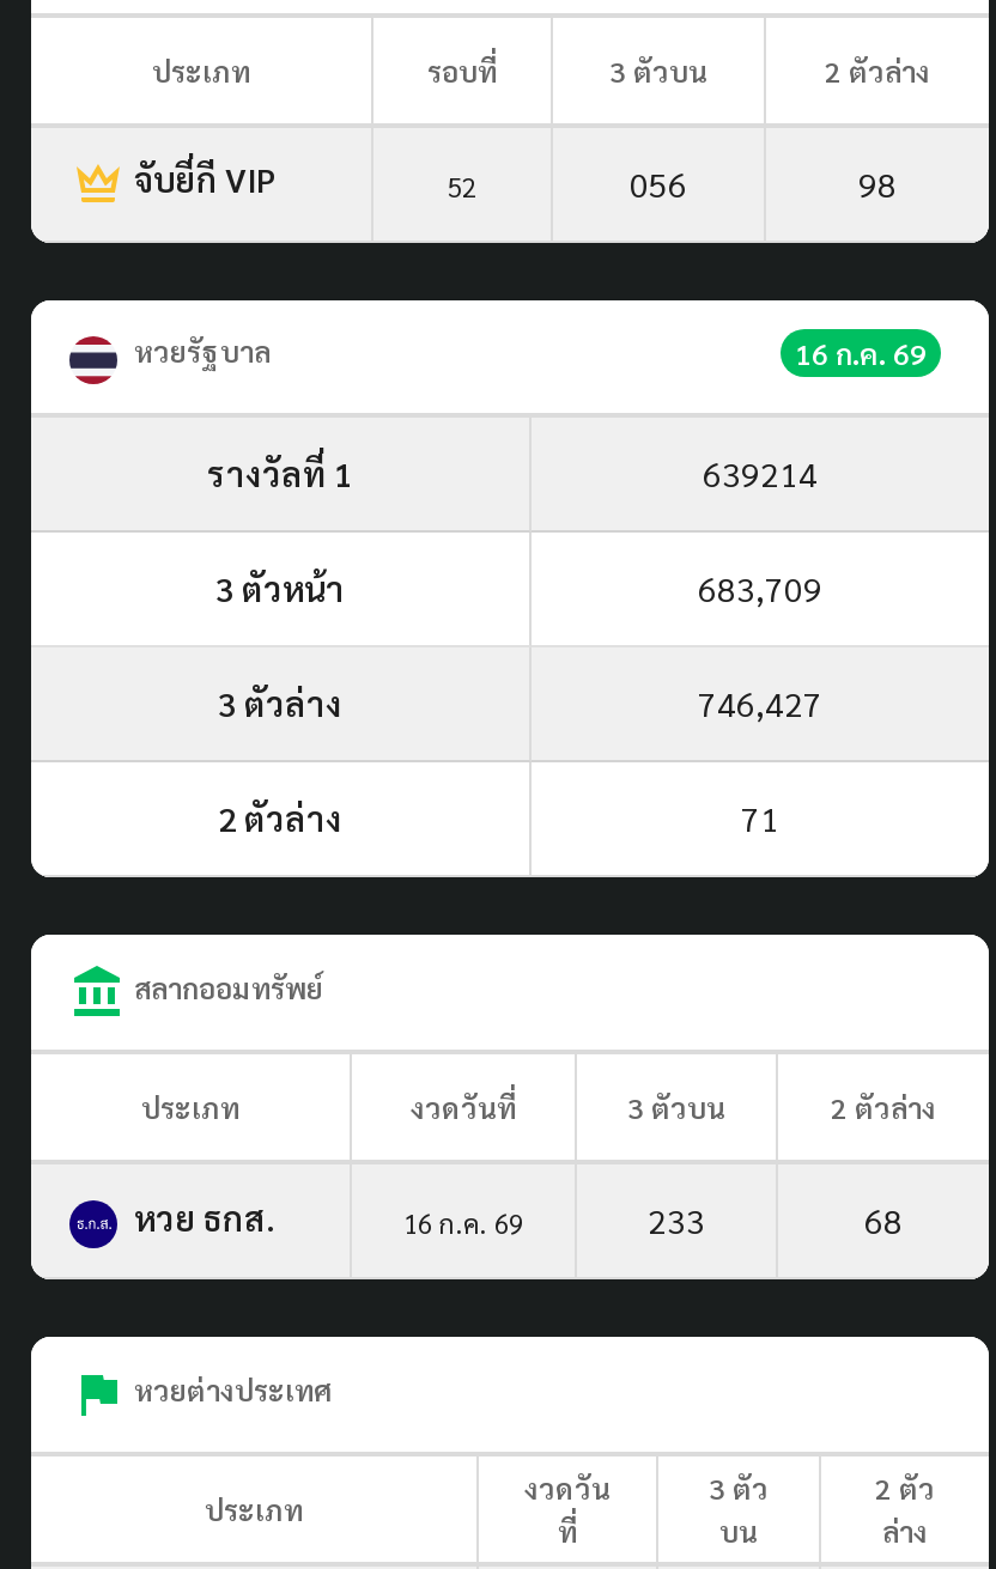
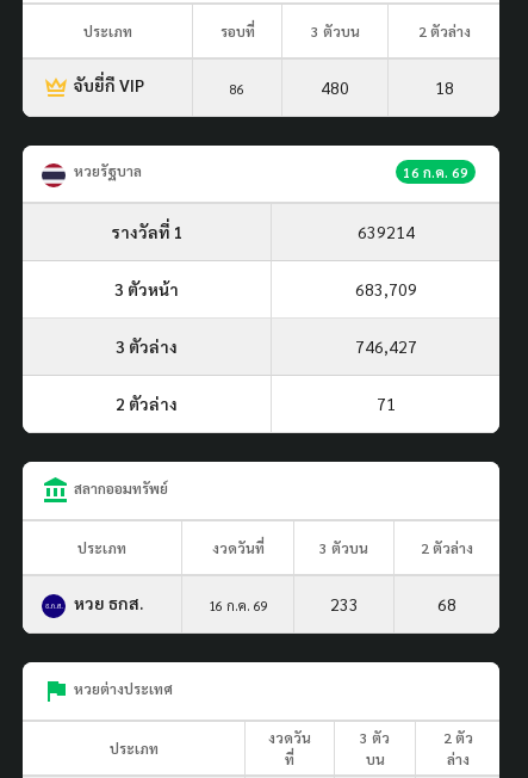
- 52
+ 86

- 056
+ 480

- 98
+ 18
